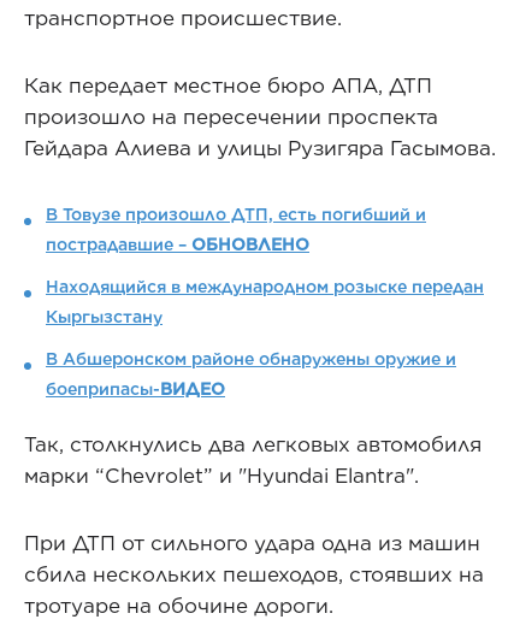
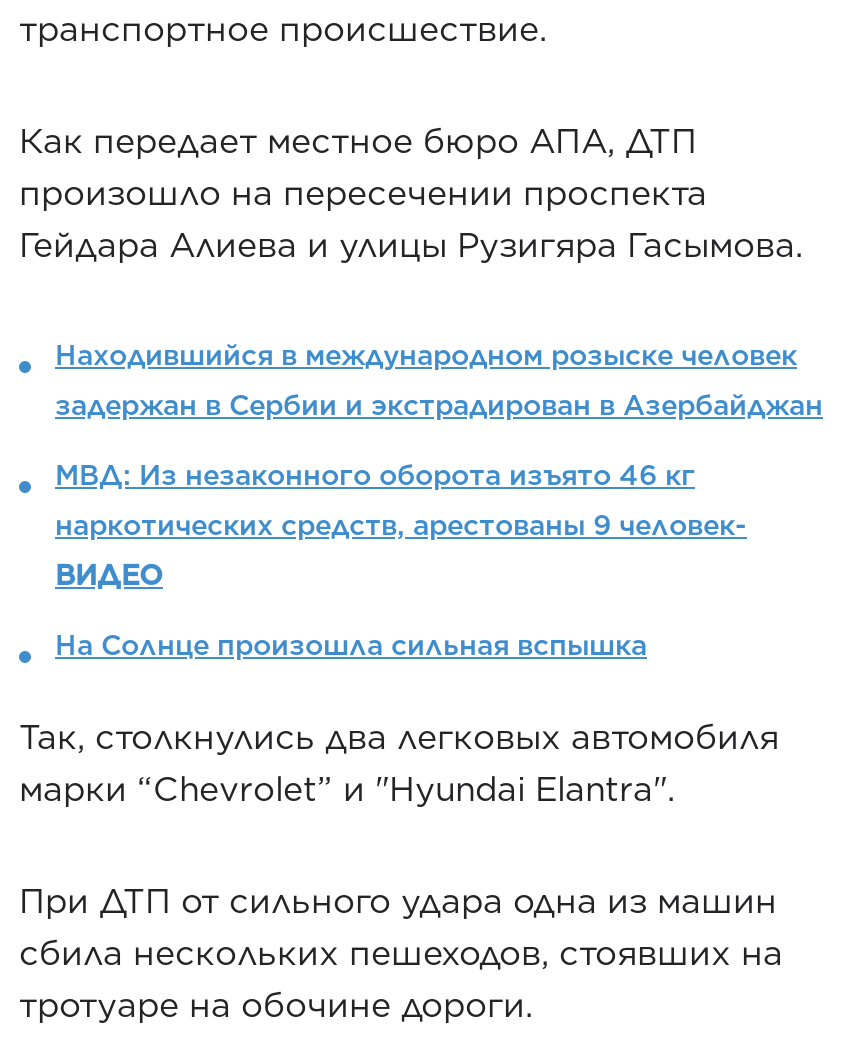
- В Товузе произошло ДТП, есть погибший и
+ Находившийся в международном розыске человек

- пострадавшие – ОБНОВЛЕНО
+ задержан в Сербии и экстрадирован в Азербайджан

- Находящийся в международном розыске передан
+ МВД: Из незаконного оборота изъято 46 кг

- Кыргызстану
+ наркотических средств, арестованы 9 человек-

- В Абшеронском районе обнаружены оружие и
+ ВИДЕО

- боеприпасы-ВИДЕО
+ На Солнце произошла сильная вспышка
